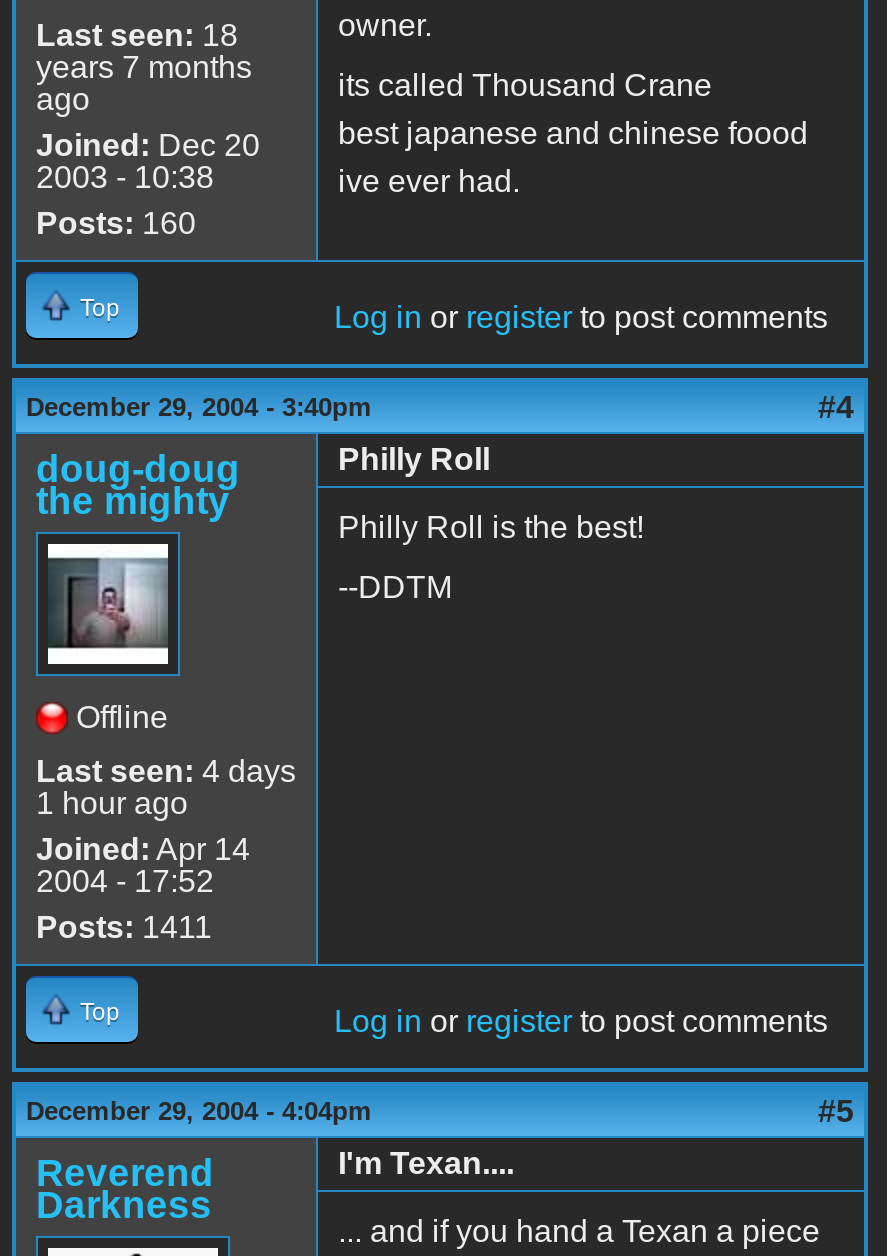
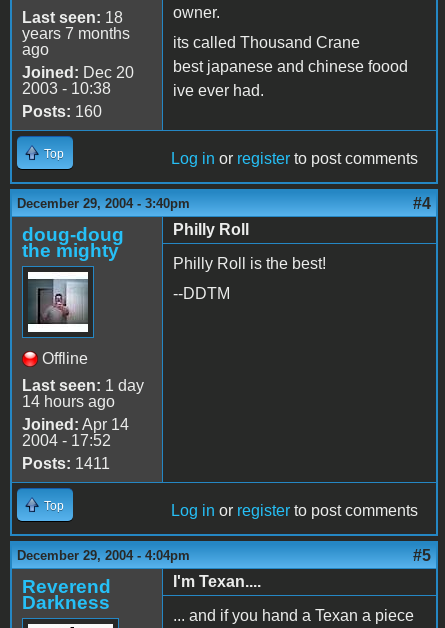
- Last seen: 4 days
+ Last seen: 1 day

- 1 hour ago
+ 14 hours ago
